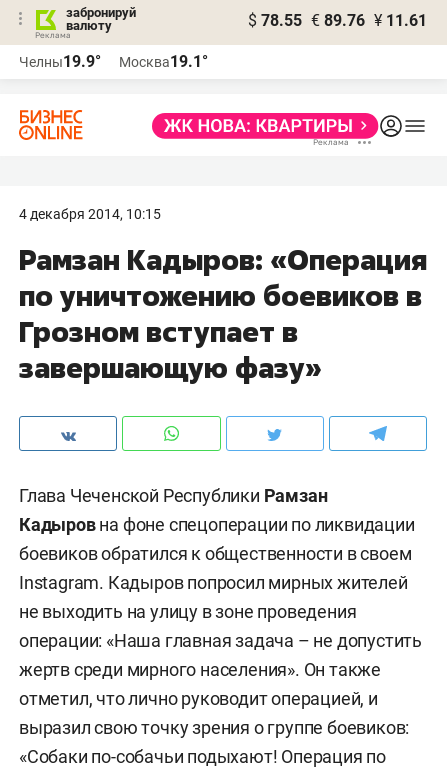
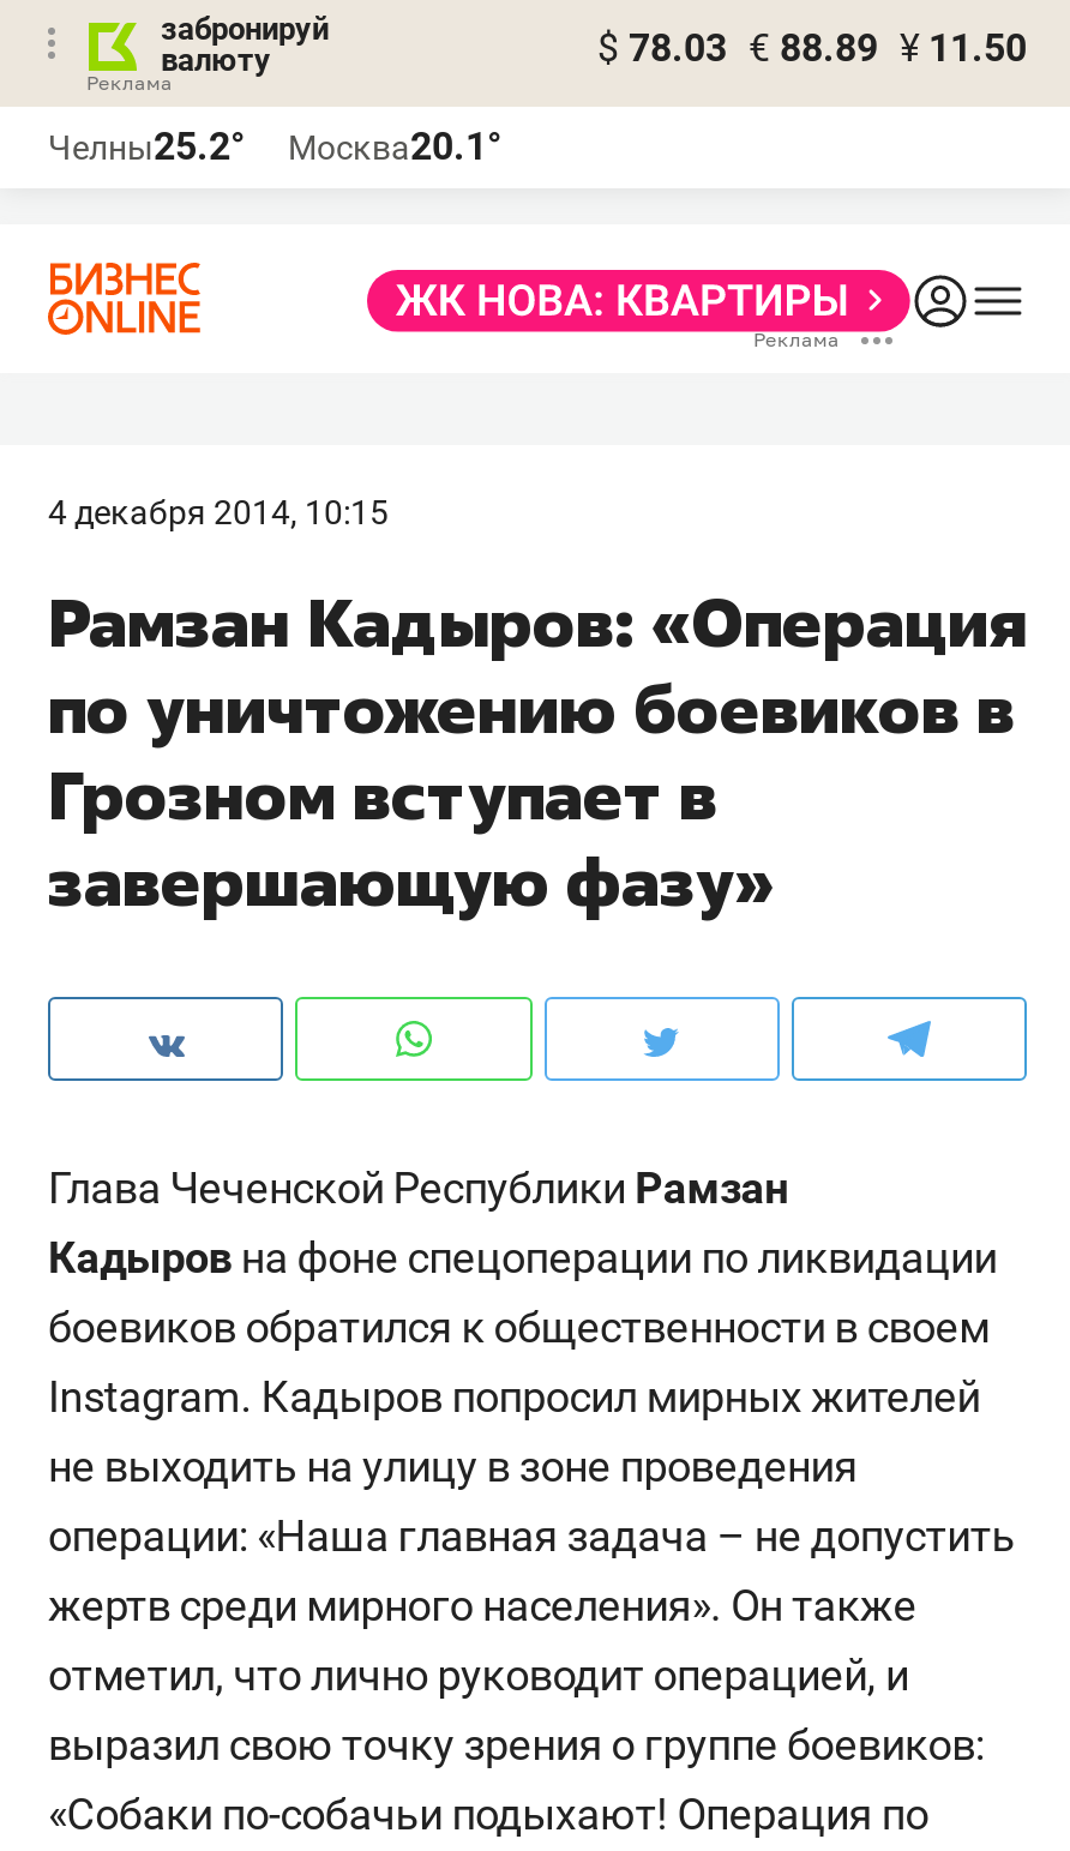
- $ 78.55 € 89.76 ¥ 11.61
+ $ 78.03 € 88.89 ¥ 11.50

- Челны19.9°
+ Челны25.2°

- Москва19.1°
+ Москва20.1°
